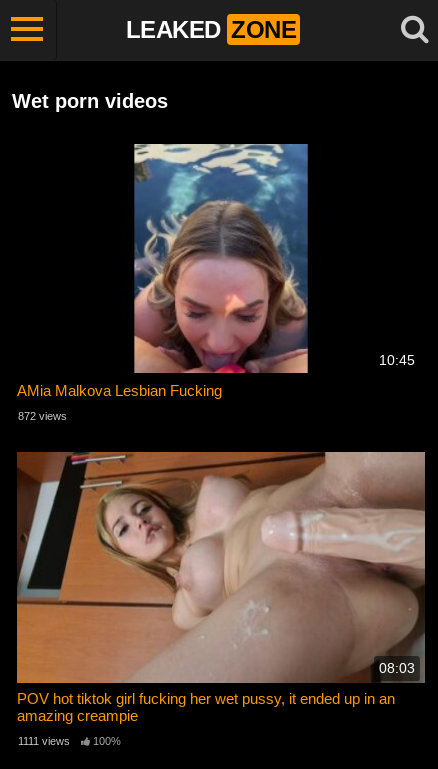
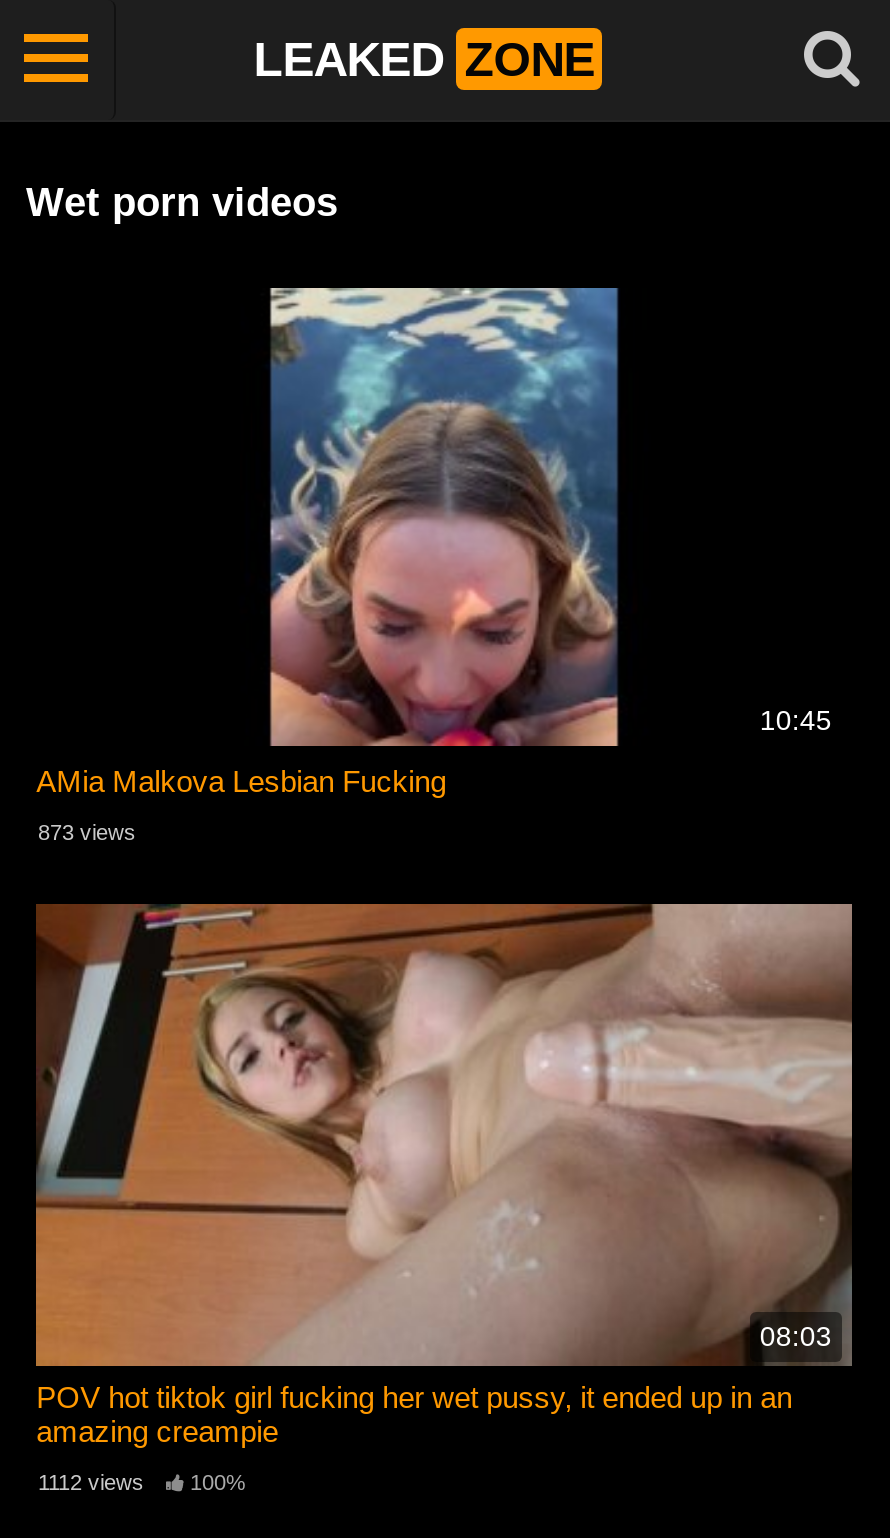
- 872 views
+ 873 views

- 1111 views 100%
+ 1112 views 100%
